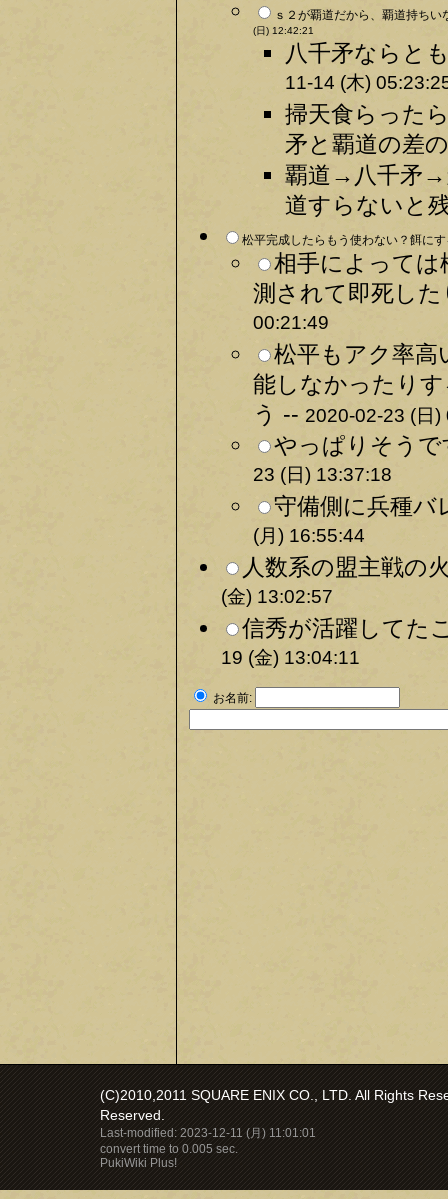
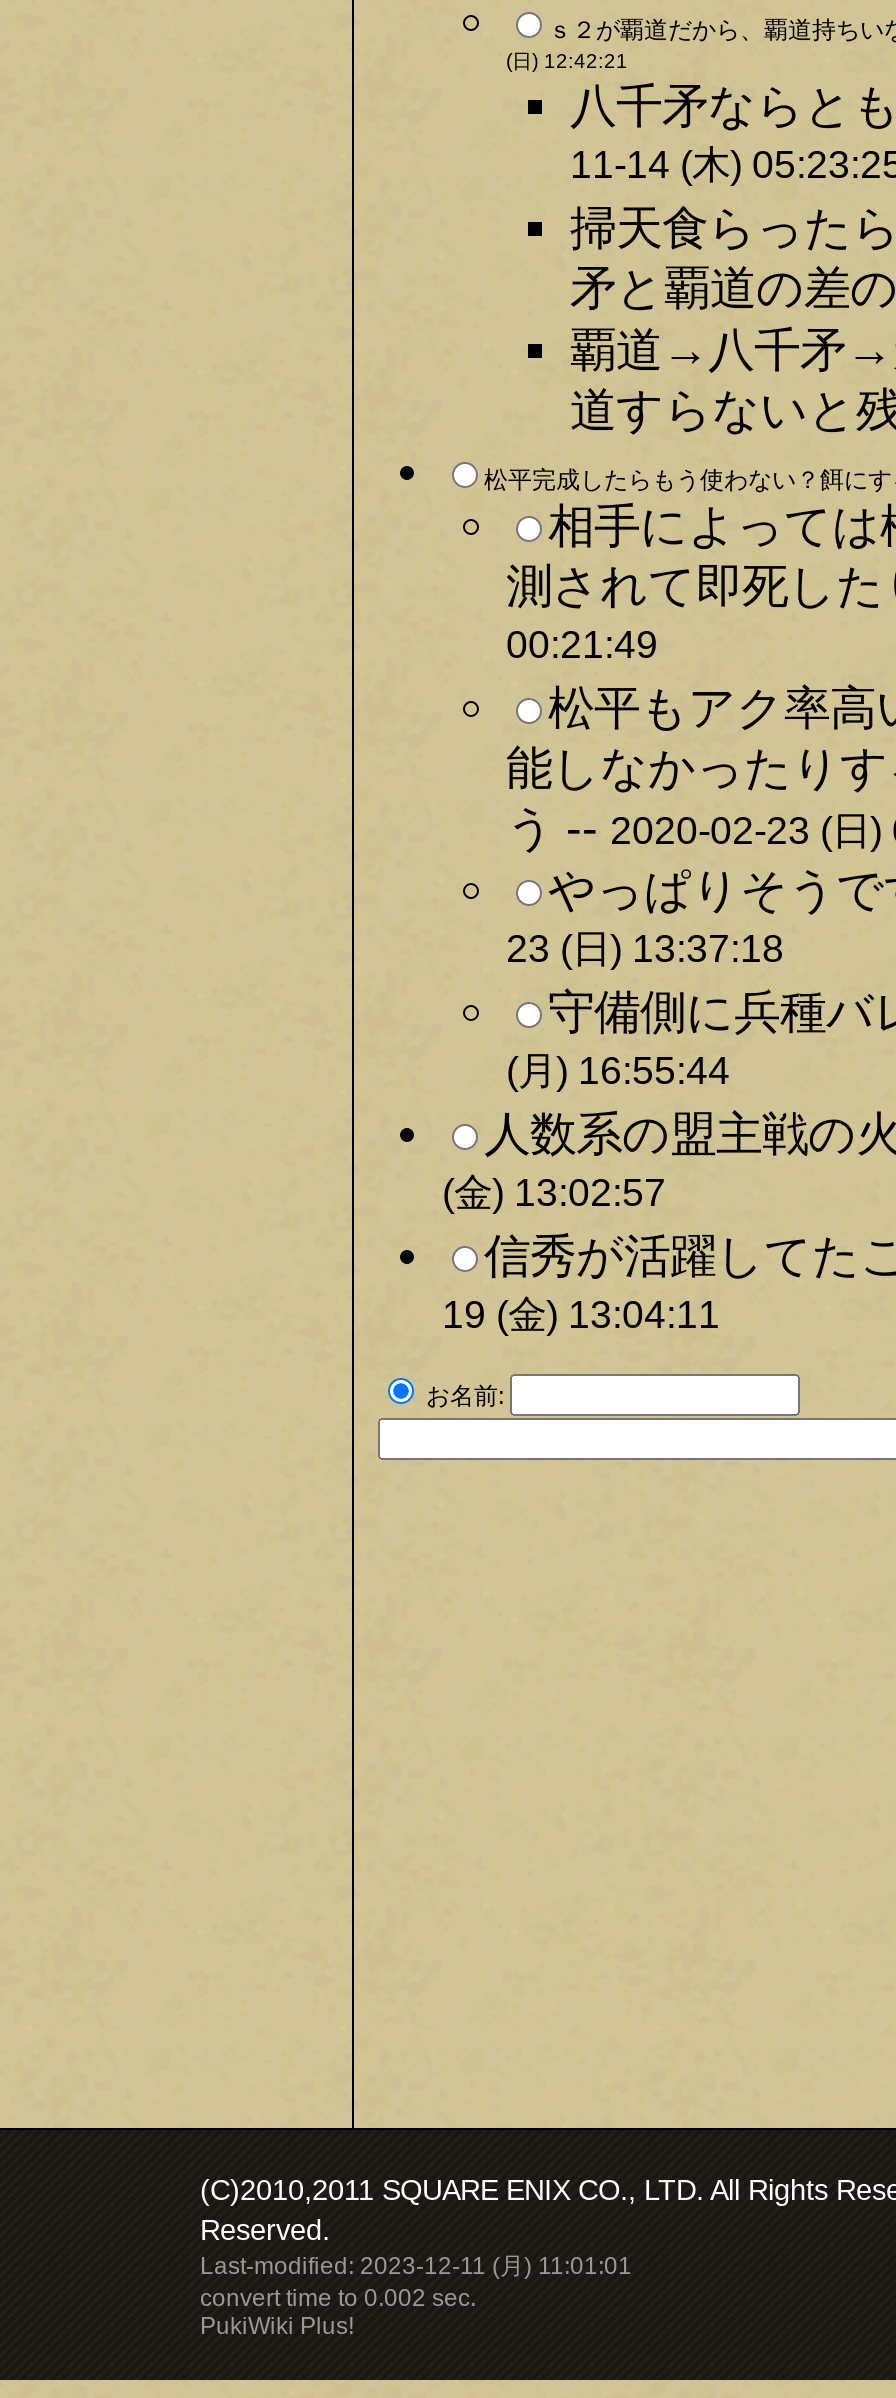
- convert time to 0.005 sec.
+ convert time to 0.002 sec.
